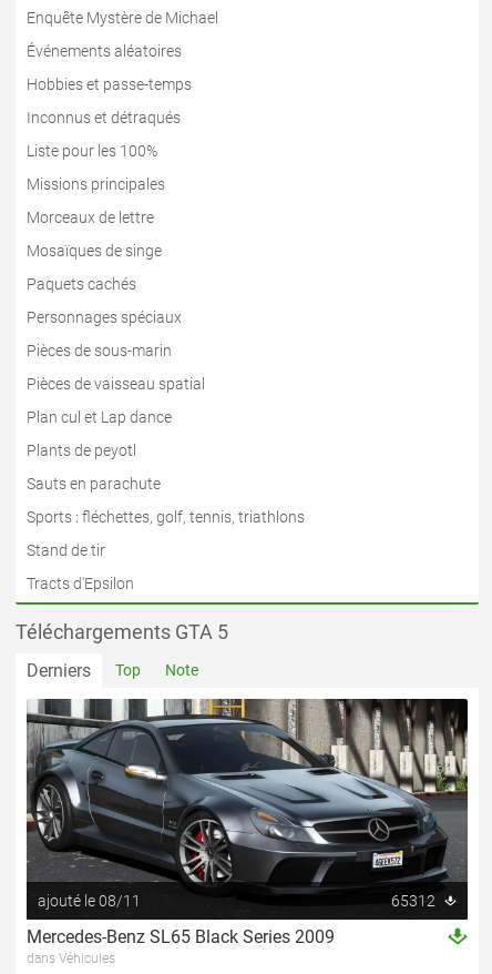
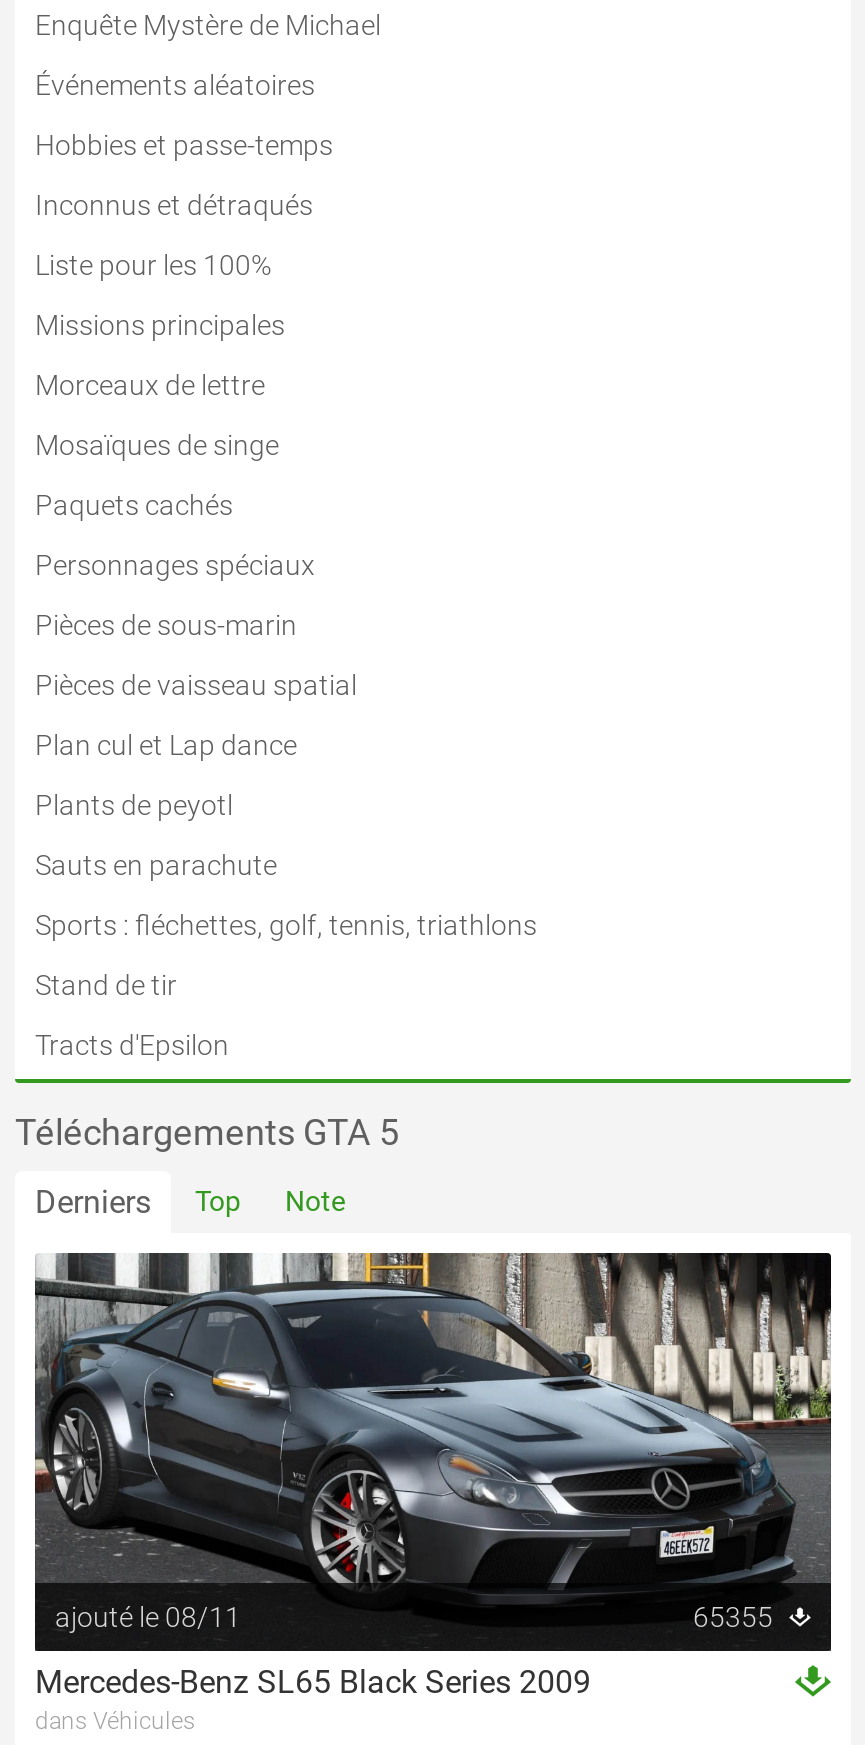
- 65312
+ 65355
